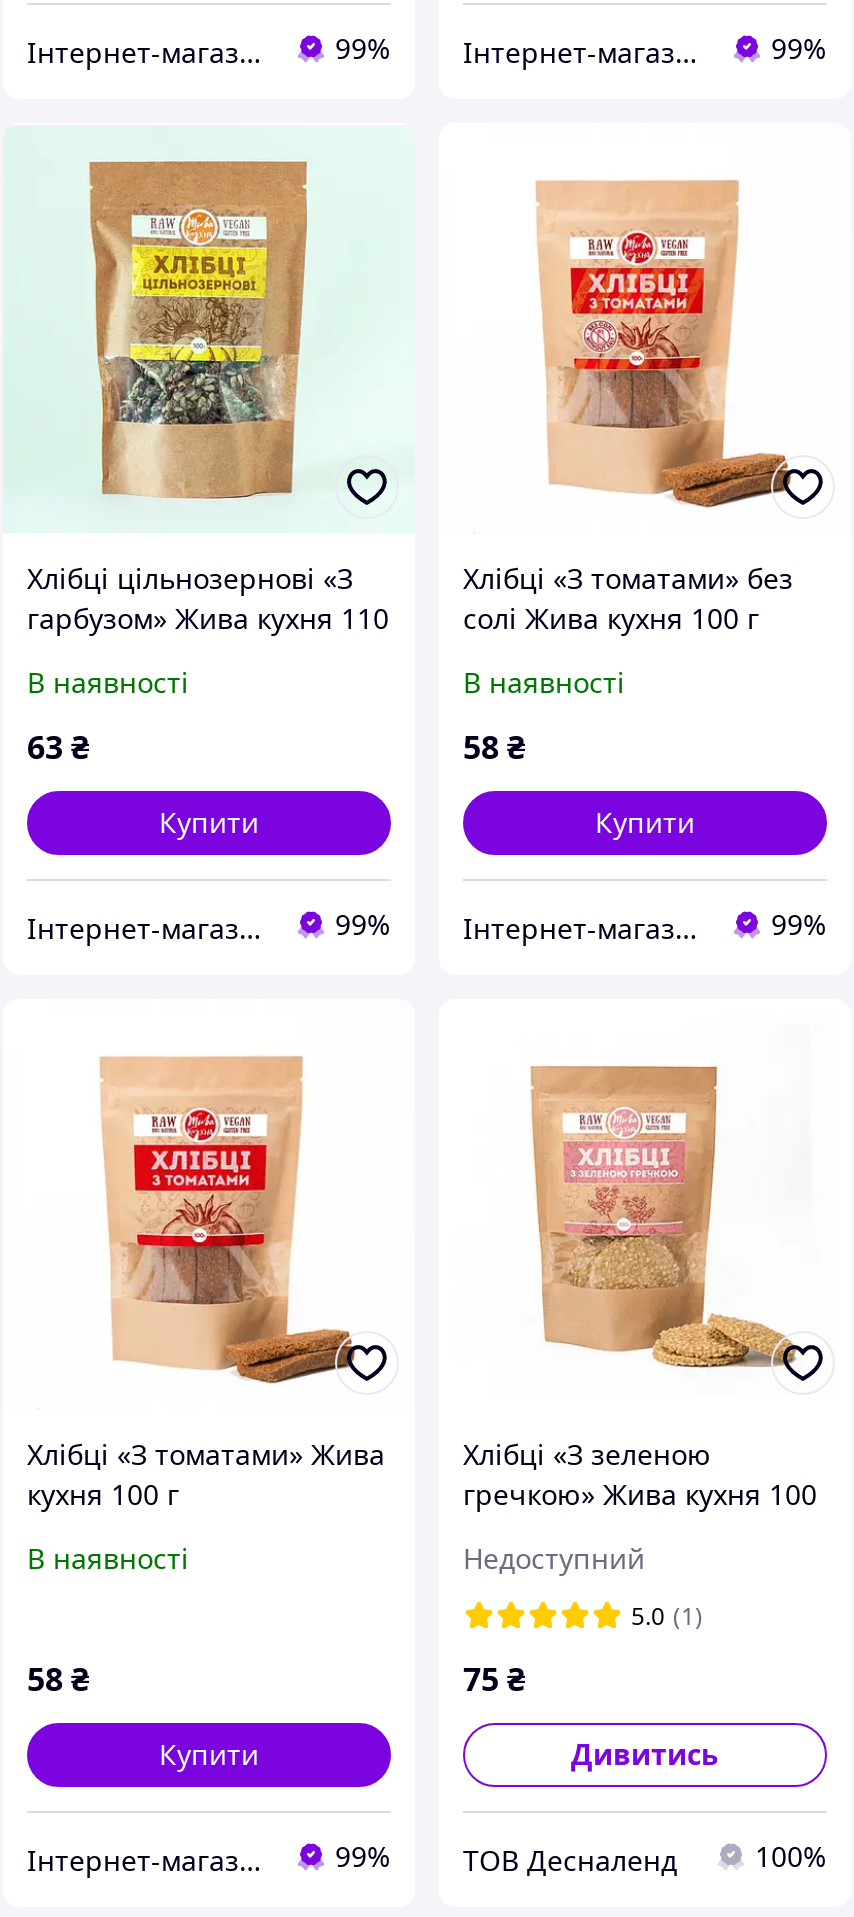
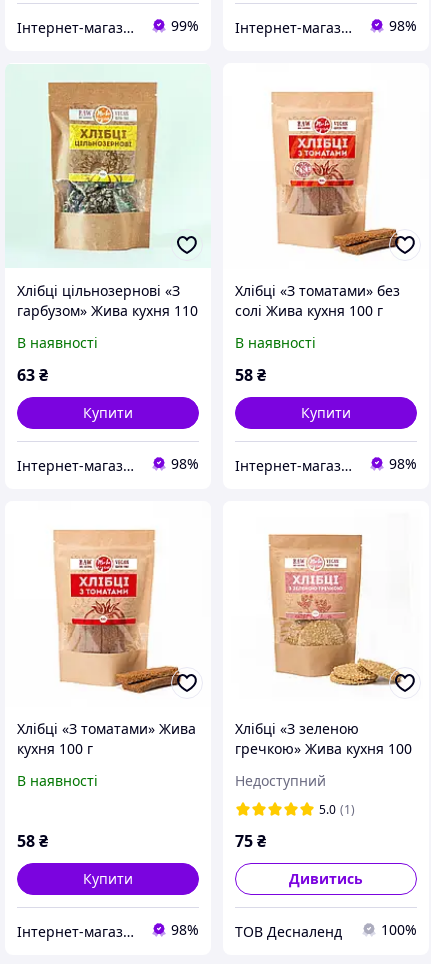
- 99%
+ 98%

- 99%
+ 98%

- 99%
+ 98%

- 99%
+ 98%
